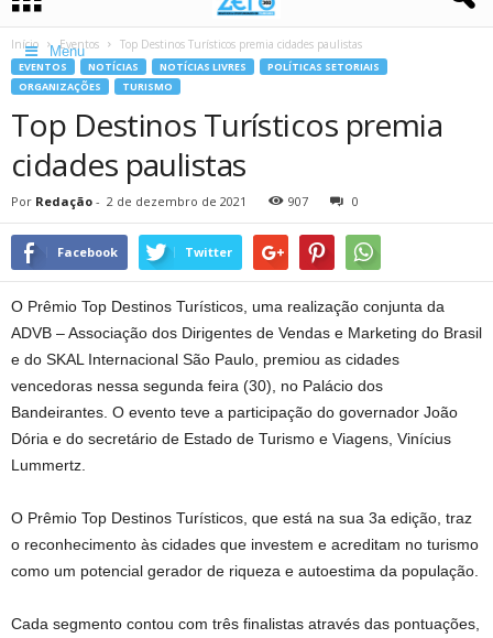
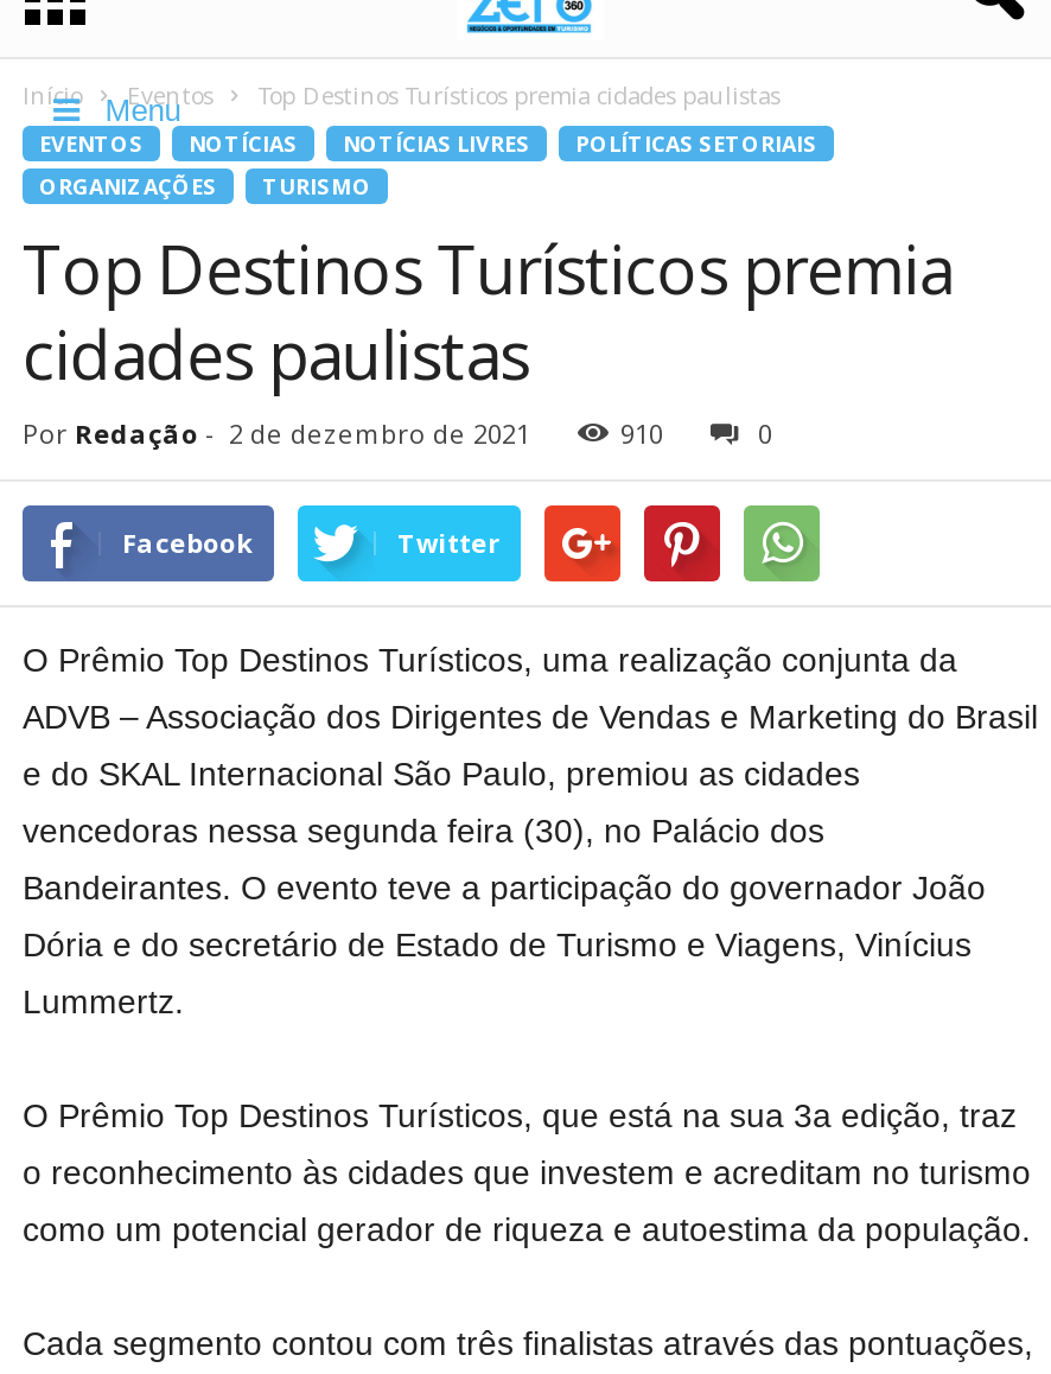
- 907
+ 910
